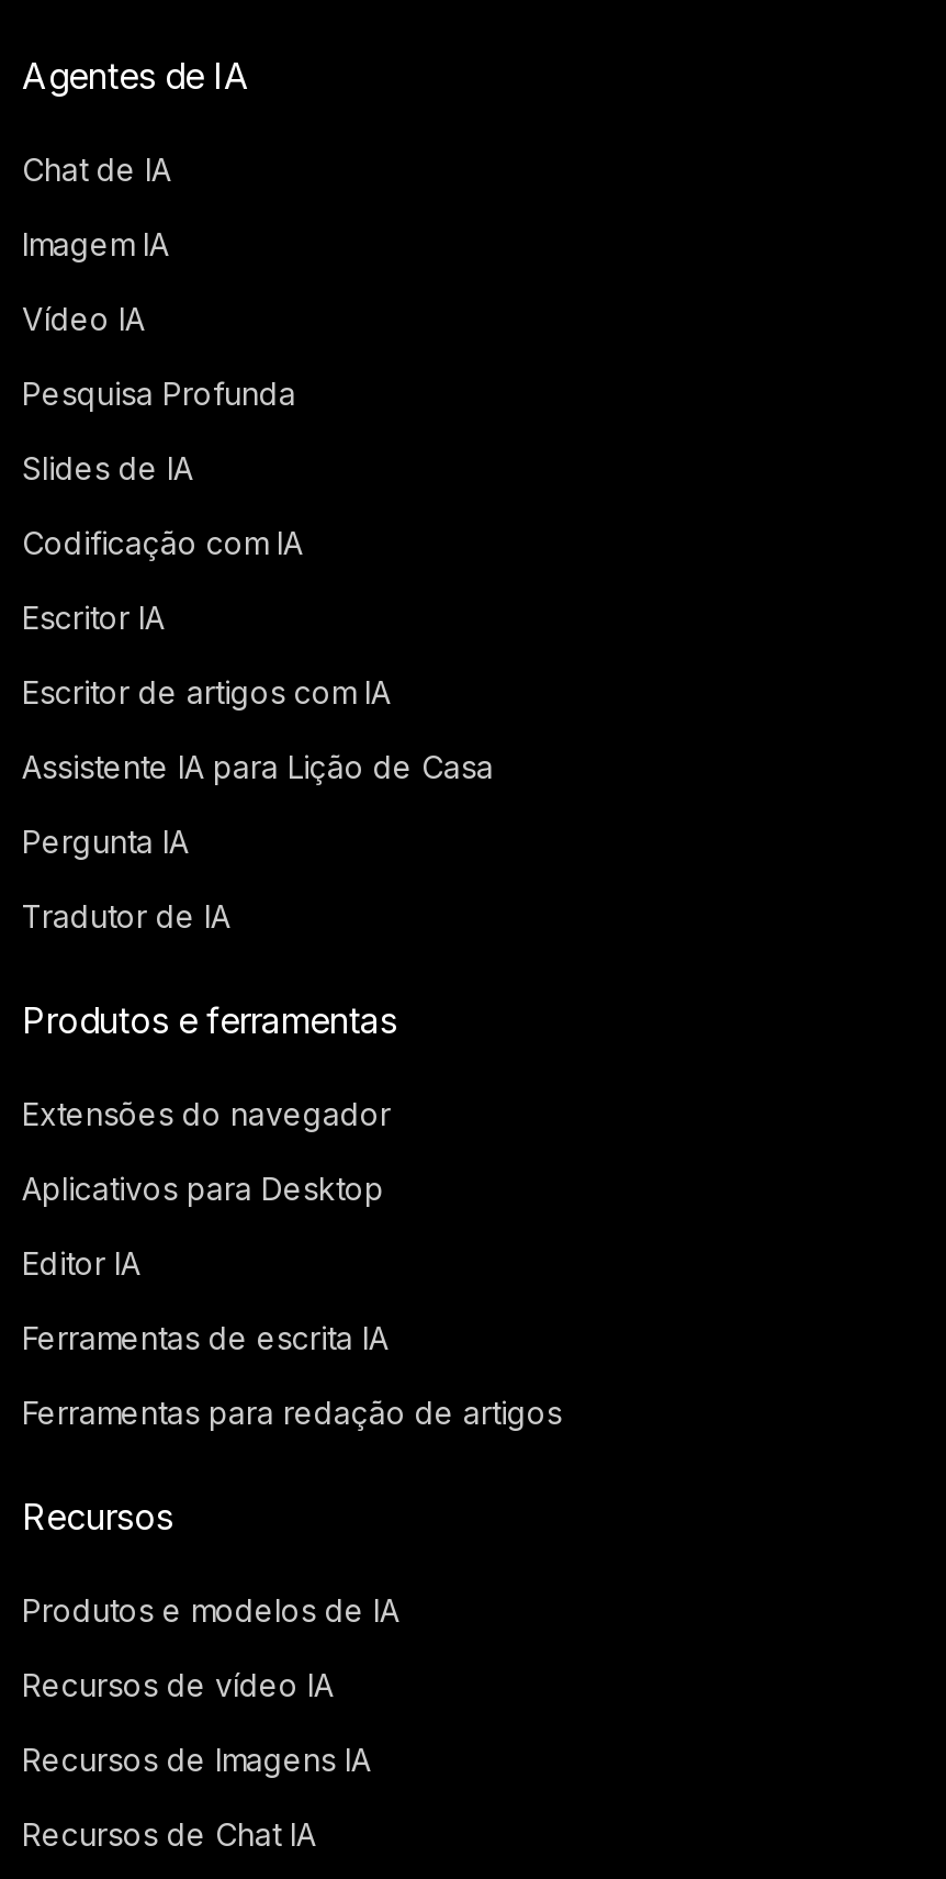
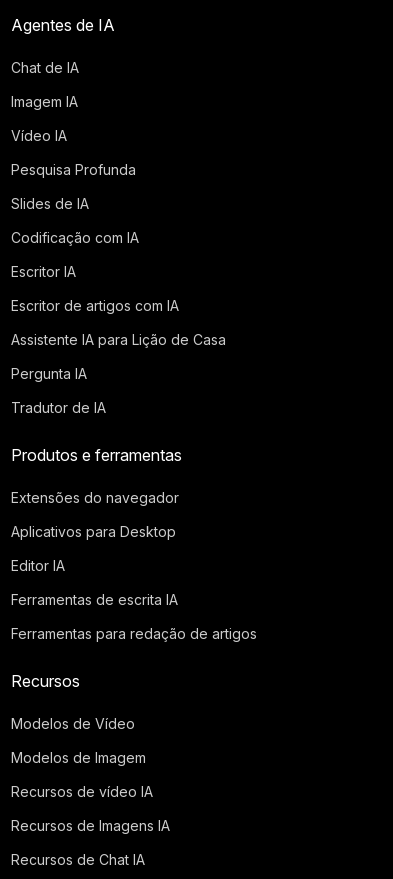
- Produtos e modelos de IA
+ Modelos de Vídeo
+ Modelos de Imagem
